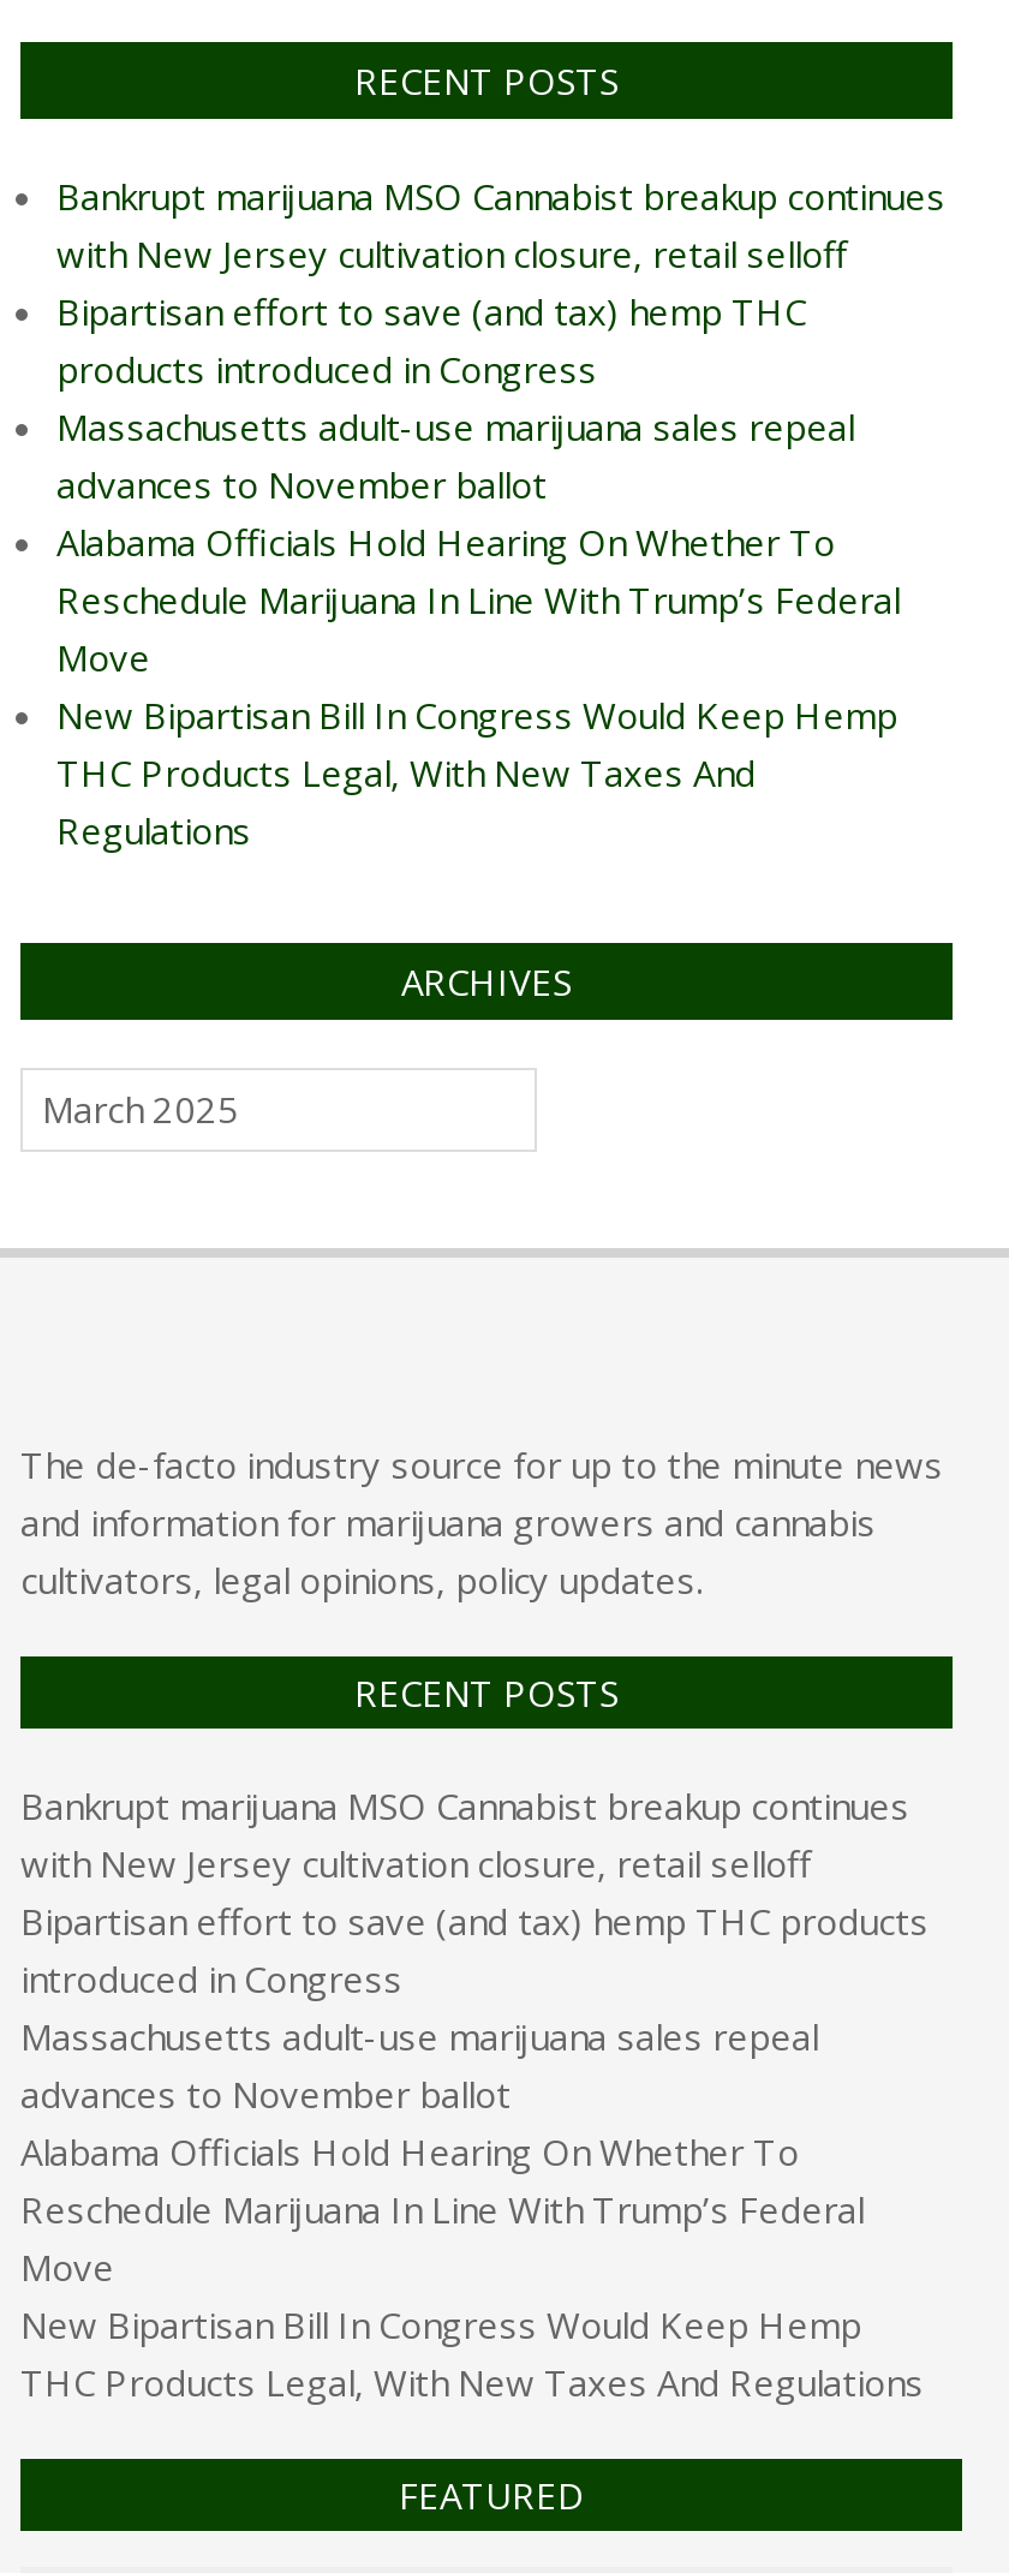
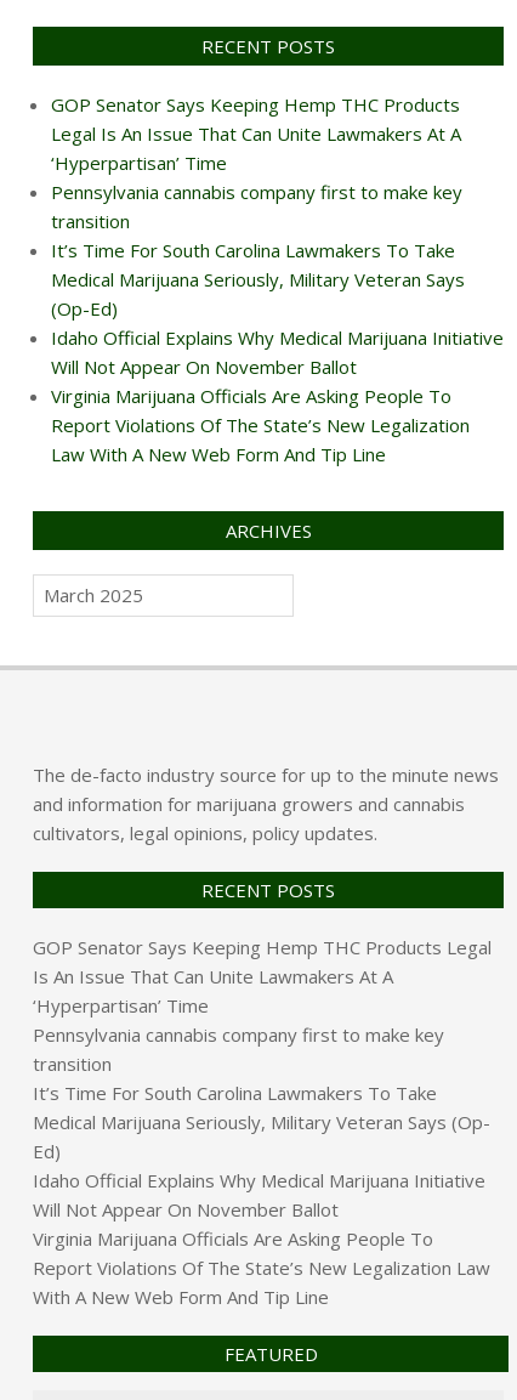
- Bankrupt marijuana MSO Cannabist breakup continues
- with New Jersey cultivation closure, retail selloff
- Bipartisan effort to save (and tax) hemp THC
- products introduced in Congress
- Massachusetts adult-use marijuana sales repeal
- advances to November ballot
- Alabama Officials Hold Hearing On Whether To
- Reschedule Marijuana In Line With Trump’s Federal
- Move
- New Bipartisan Bill In Congress Would Keep Hemp
- THC Products Legal, With New Taxes And
- Regulations
+ GOP Senator Says Keeping Hemp THC Products
+ Legal Is An Issue That Can Unite Lawmakers At A
+ ‘Hyperpartisan’ Time
+ Pennsylvania cannabis company first to make key
+ transition
+ It’s Time For South Carolina Lawmakers To Take
+ Medical Marijuana Seriously, Military Veteran Says
+ (Op-Ed)
+ Idaho Official Explains Why Medical Marijuana Initiative
+ Will Not Appear On November Ballot
+ Virginia Marijuana Officials Are Asking People To
+ Report Violations Of The State’s New Legalization
+ Law With A New Web Form And Tip Line

- Bankrupt marijuana MSO Cannabist breakup continues
- with New Jersey cultivation closure, retail selloff
- Bipartisan effort to save (and tax) hemp THC products
- introduced in Congress
- Massachusetts adult-use marijuana sales repeal
- advances to November ballot
- Alabama Officials Hold Hearing On Whether To
- Reschedule Marijuana In Line With Trump’s Federal
- Move
- New Bipartisan Bill In Congress Would Keep Hemp
- THC Products Legal, With New Taxes And Regulations
+ GOP Senator Says Keeping Hemp THC Products Legal
+ Is An Issue That Can Unite Lawmakers At A
+ ‘Hyperpartisan’ Time
+ Pennsylvania cannabis company first to make key
+ transition
+ It’s Time For South Carolina Lawmakers To Take
+ Medical Marijuana Seriously, Military Veteran Says (Op-
+ Ed)
+ Idaho Official Explains Why Medical Marijuana Initiative
+ Will Not Appear On November Ballot
+ Virginia Marijuana Officials Are Asking People To
+ Report Violations Of The State’s New Legalization Law
+ With A New Web Form And Tip Line
